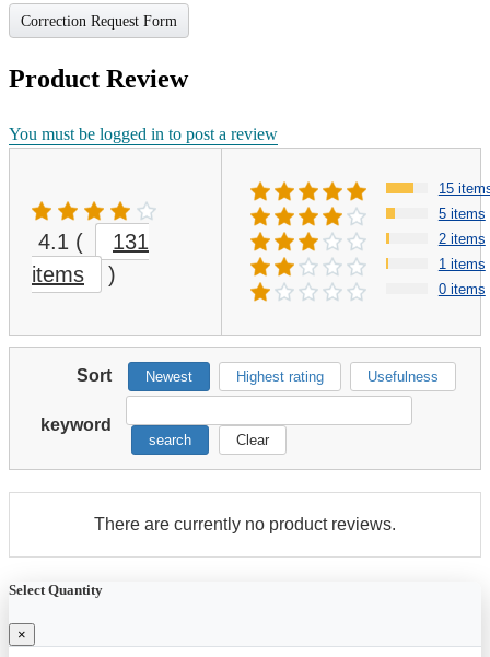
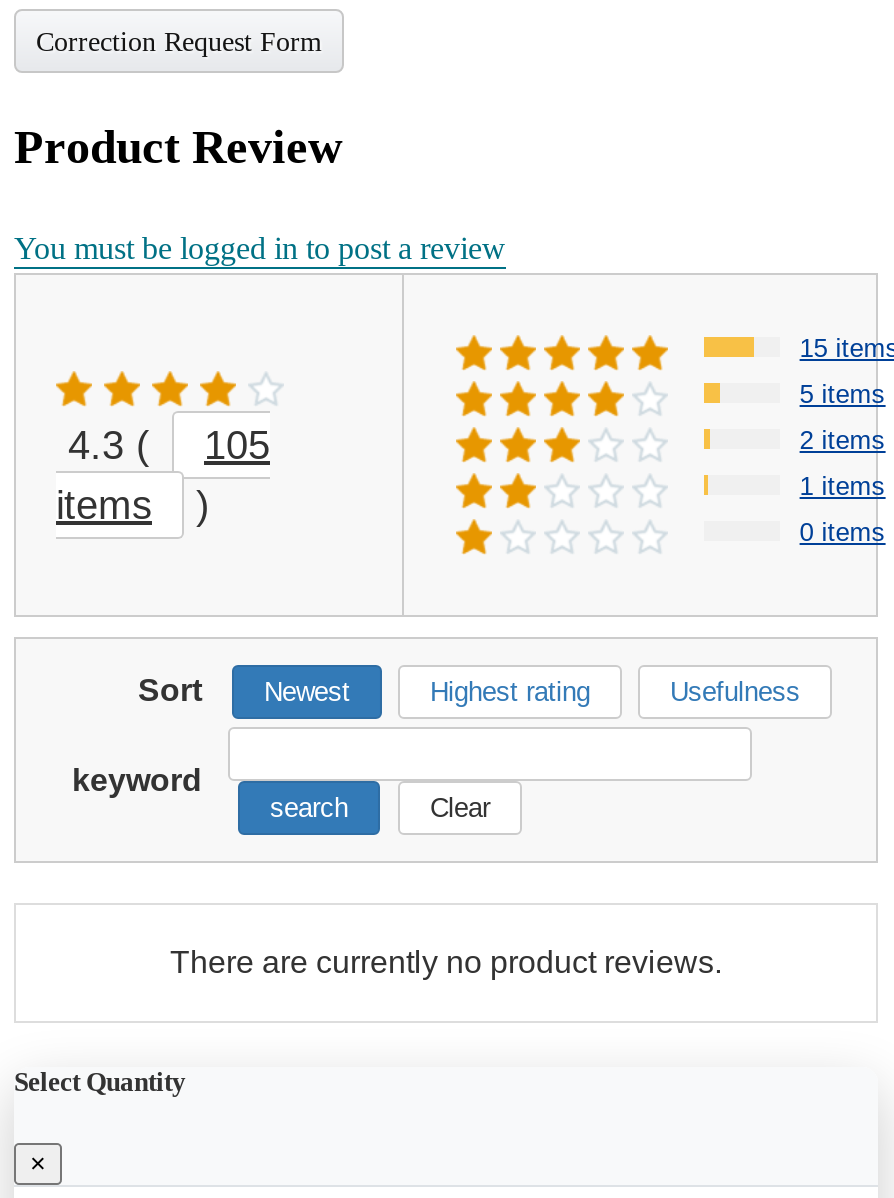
- 4.1 (
+ 4.3 (

- 131
+ 105
